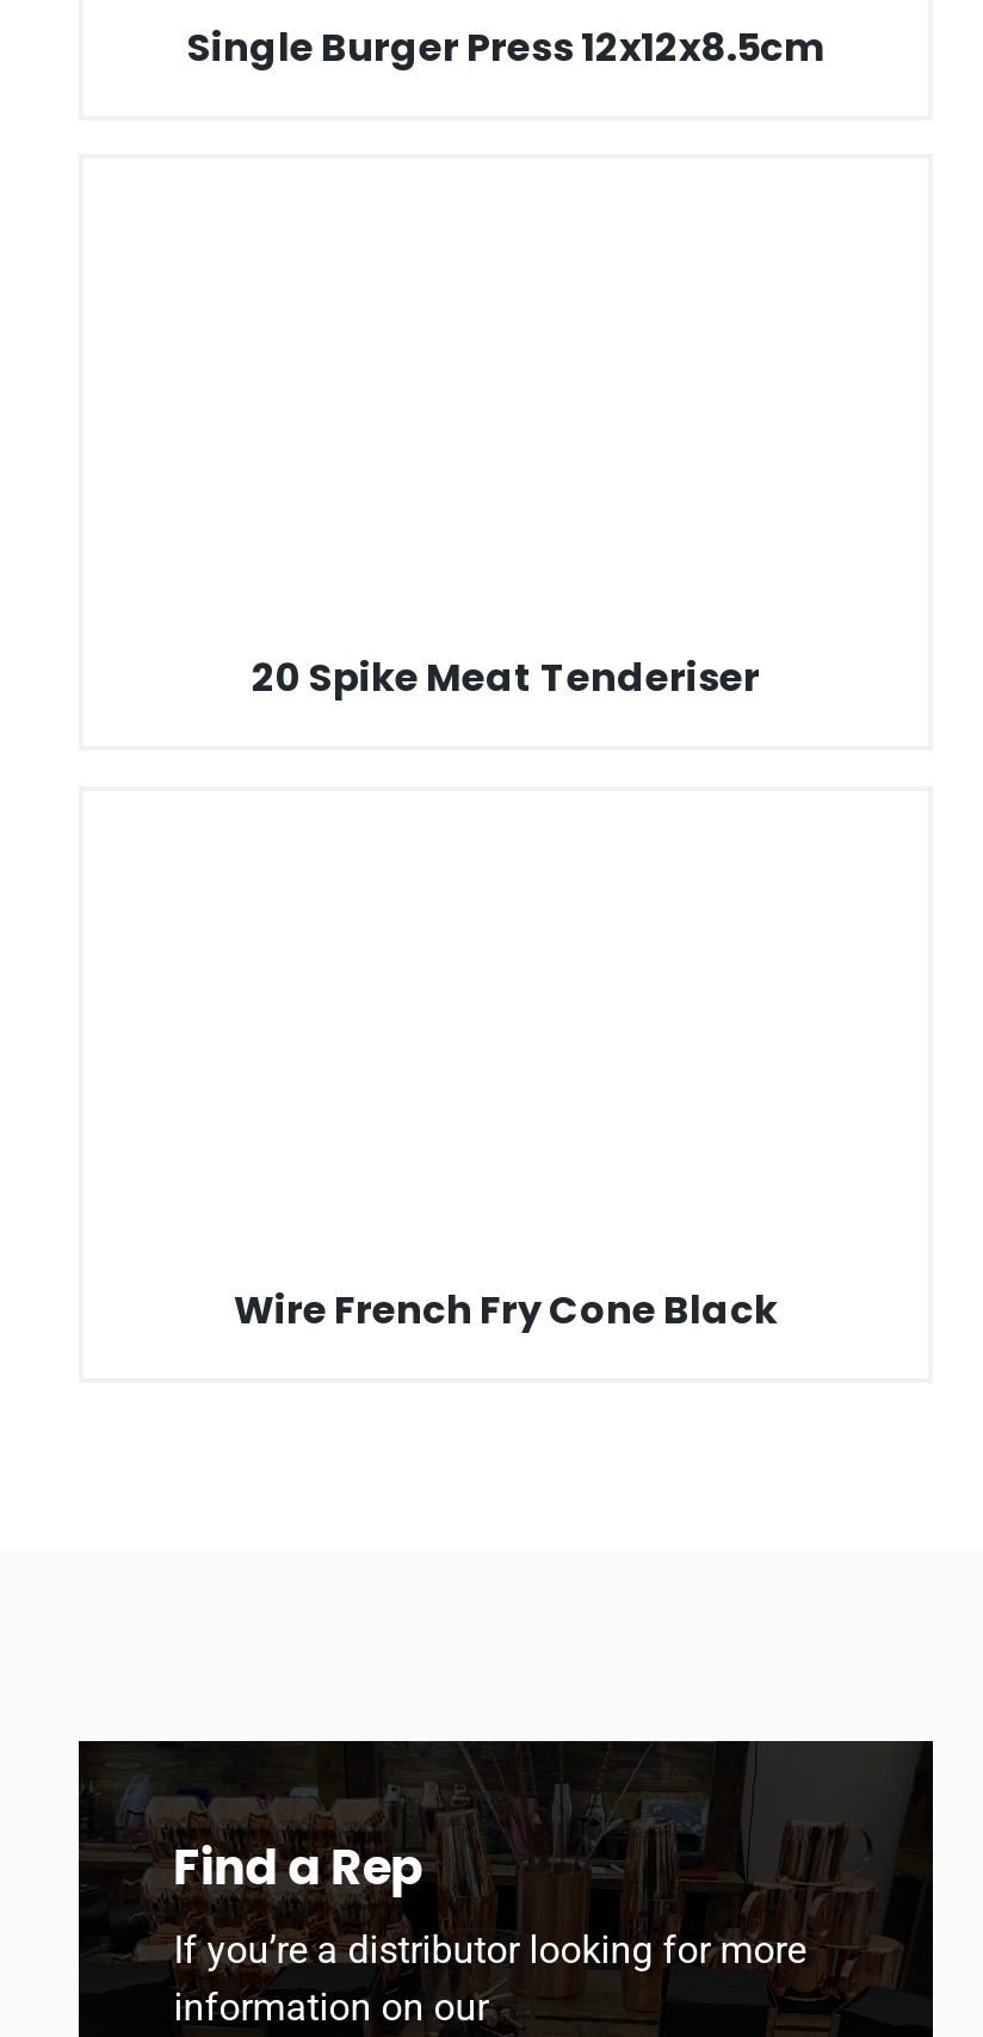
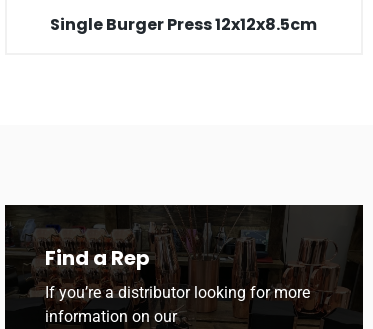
- 20 Spike Meat Tenderiser

- Wire French Fry Cone Black
